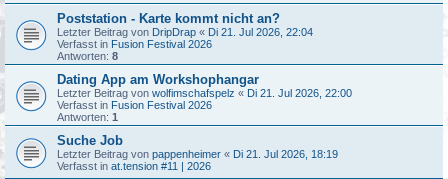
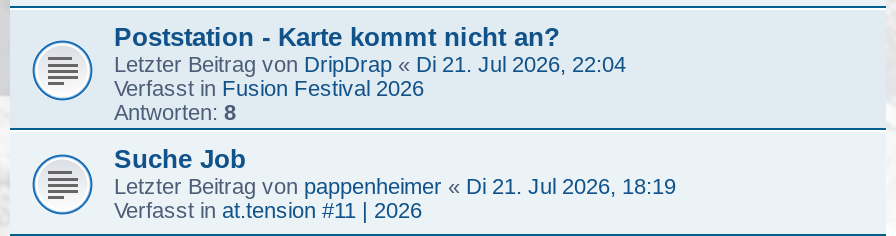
- Dating App am Workshophangar
- Letzter Beitrag von wolfimschafspelz «Di 21. Jul 2026, 22:00
- Verfasst in Fusion Festival 2026
- Antworten: 1
